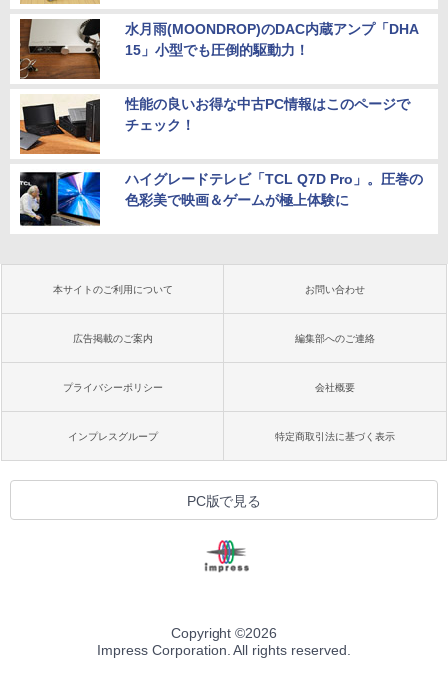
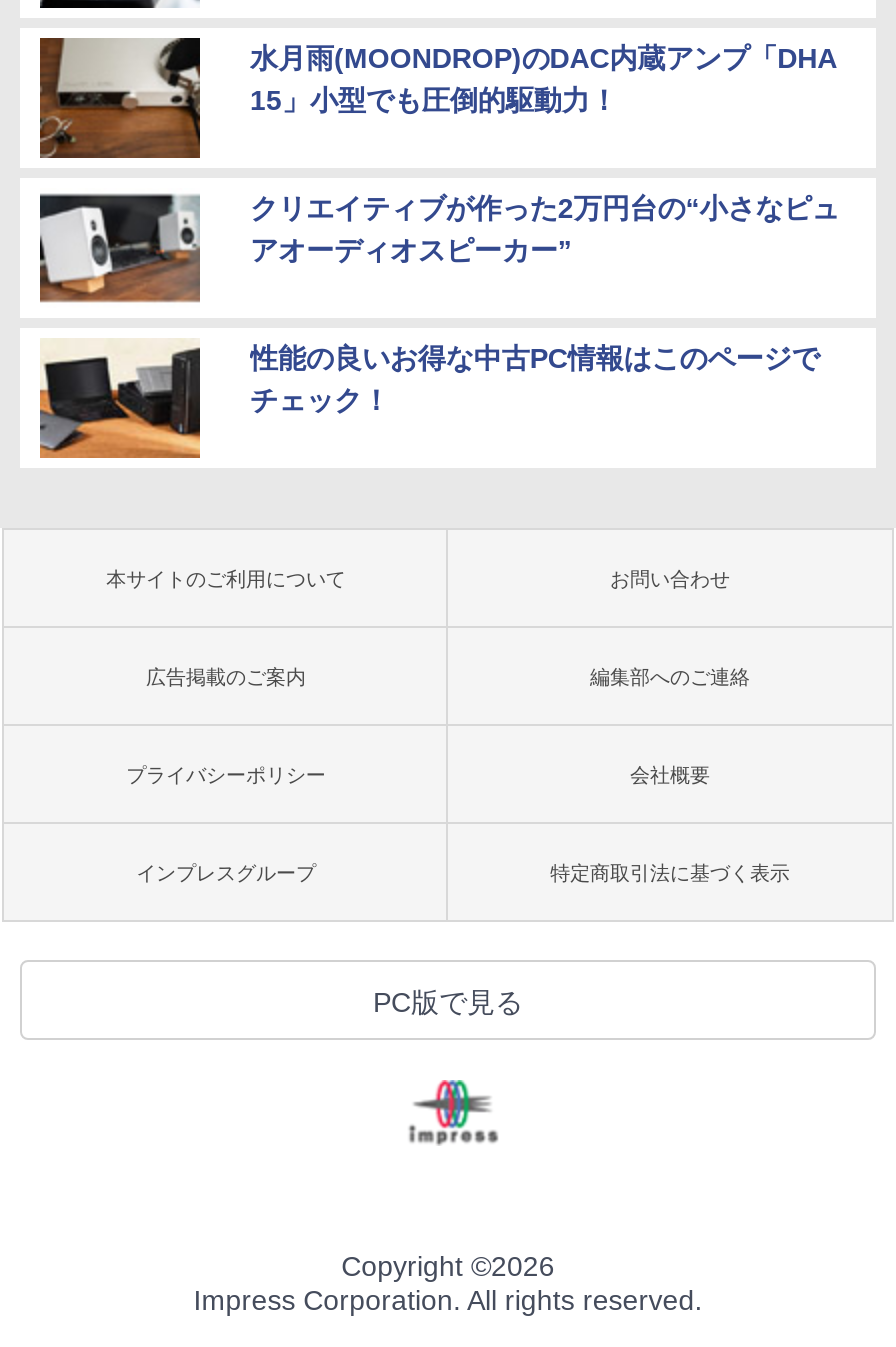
+ [image]
+ クリエイティブが作った2万円台の“小さなピュ
+ アオーディオスピーカー”

moved down: [image] | 性能の良いお得な中古PC情報はこのページで | チェック！

- [image]
- ハイグレードテレビ「TCL Q7D Pro」。圧巻の
- 色彩美で映画＆ゲームが極上体験に
